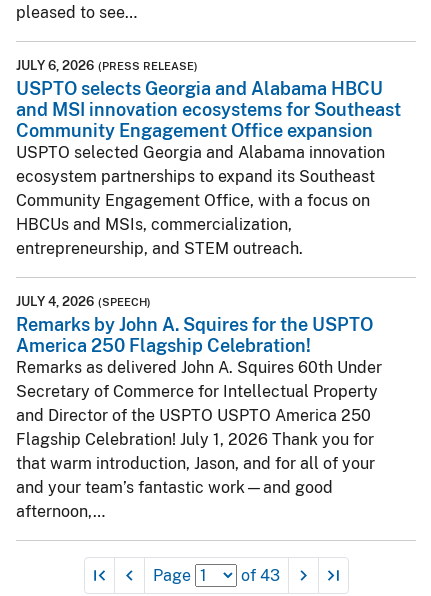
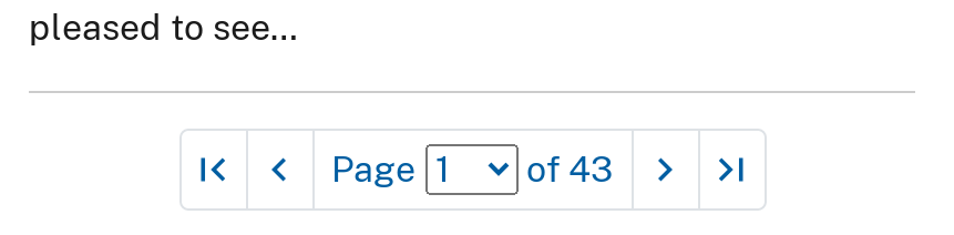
- JULY 6, 2026 (PRESS RELEASE)
- USPTO selects Georgia and Alabama HBCU
- and MSI innovation ecosystems for Southeast
- Community Engagement Office expansion
- USPTO selected Georgia and Alabama innovation
- ecosystem partnerships to expand its Southeast
- Community Engagement Office, with a focus on
- HBCUs and MSIs, commercialization,
- entrepreneurship, and STEM outreach.
- JULY 4, 2026 (SPEECH)
- Remarks by John A. Squires for the USPTO
- America 250 Flagship Celebration!
- Remarks as delivered John A. Squires 60th Under
- Secretary of Commerce for Intellectual Property
- and Director of the USPTO USPTO America 250
- Flagship Celebration! July 1, 2026 Thank you for
- that warm introduction, Jason, and for all of your
- and your team’s fantastic work—and good
- afternoon,…
